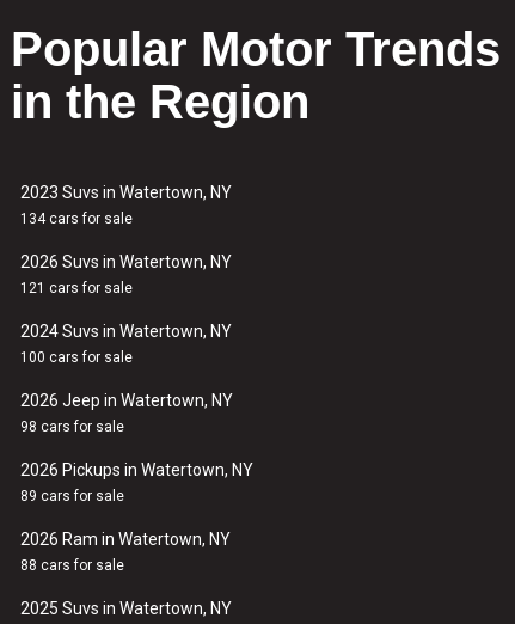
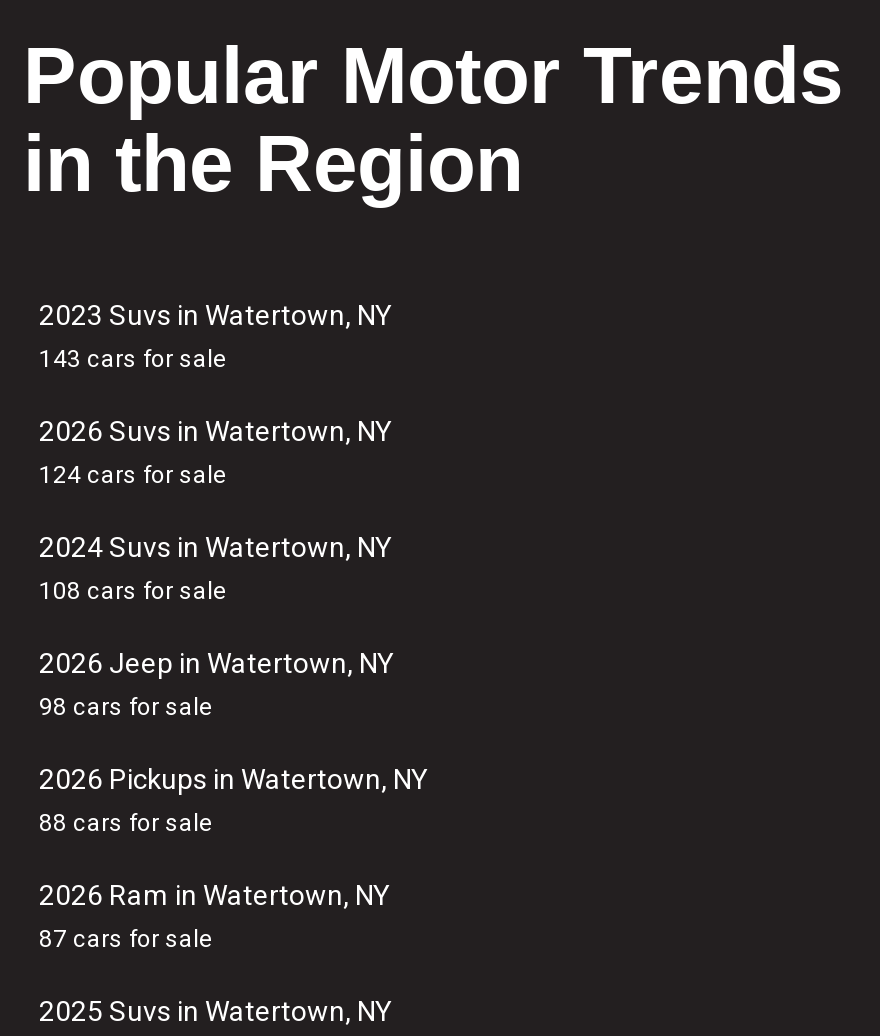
- 134 cars for sale
+ 143 cars for sale

- 121 cars for sale
+ 124 cars for sale

- 100 cars for sale
+ 108 cars for sale

- 89 cars for sale
+ 88 cars for sale

- 88 cars for sale
+ 87 cars for sale
